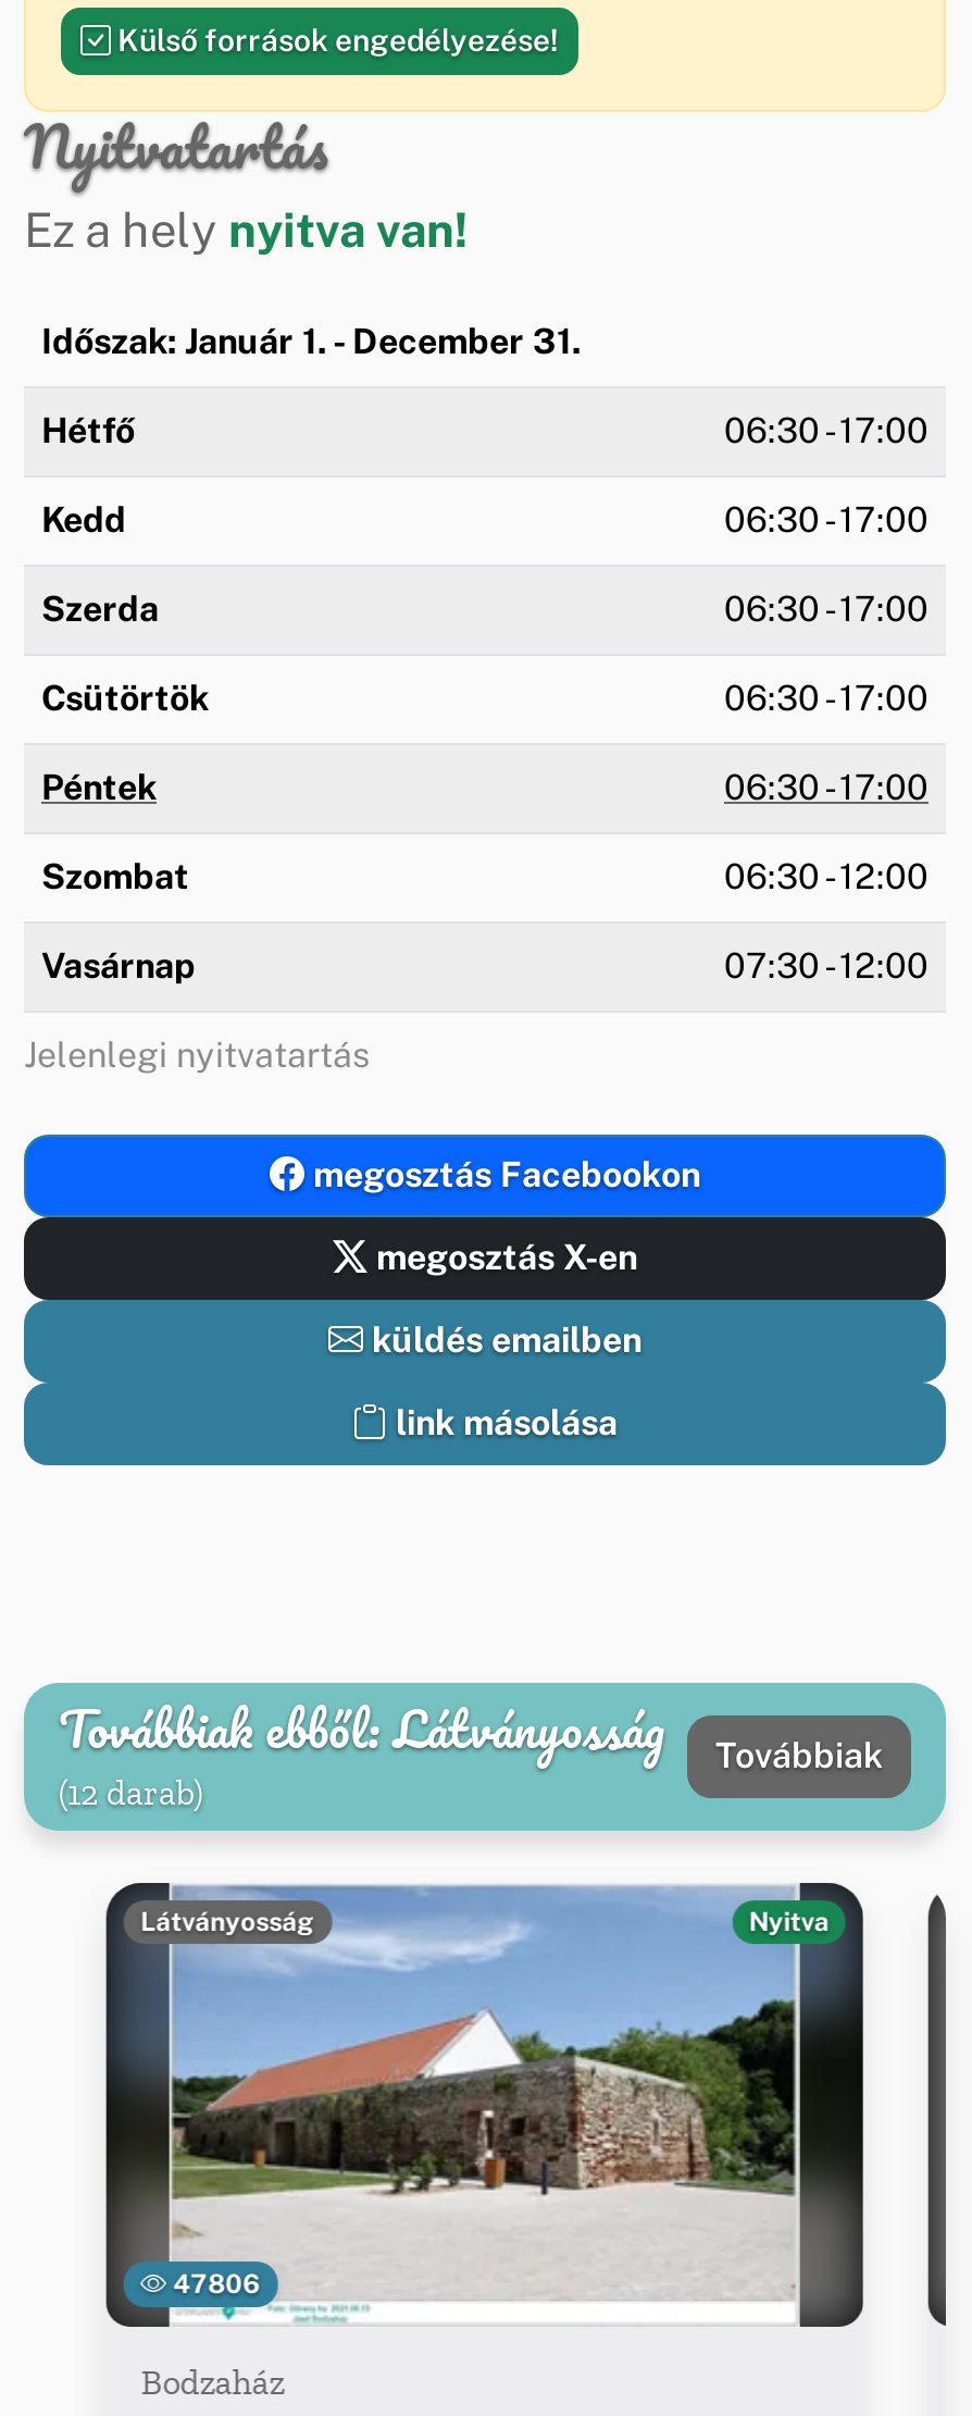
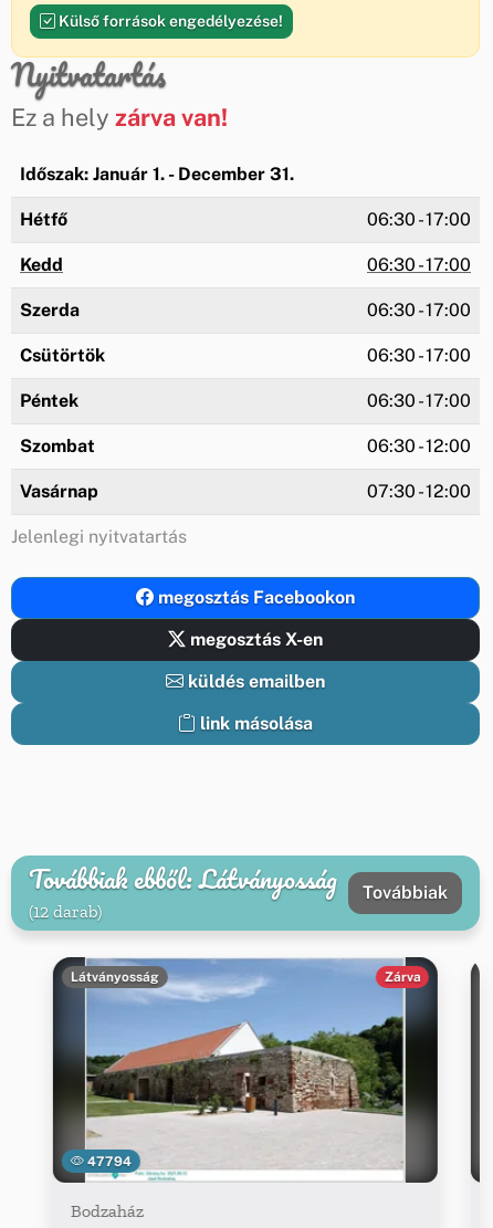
- Ez a hely nyitva van!
+ Ez a hely zárva van!

- Nyitva
+ Zárva

- 47806
+ 47794
